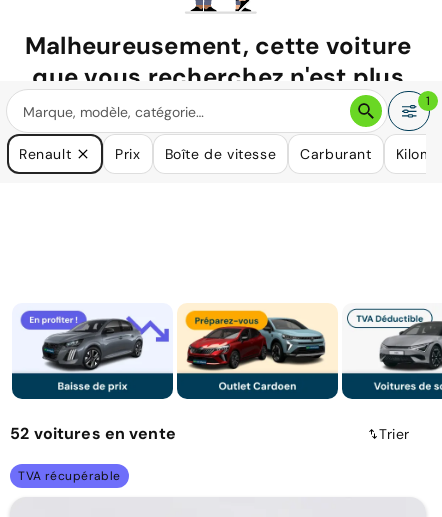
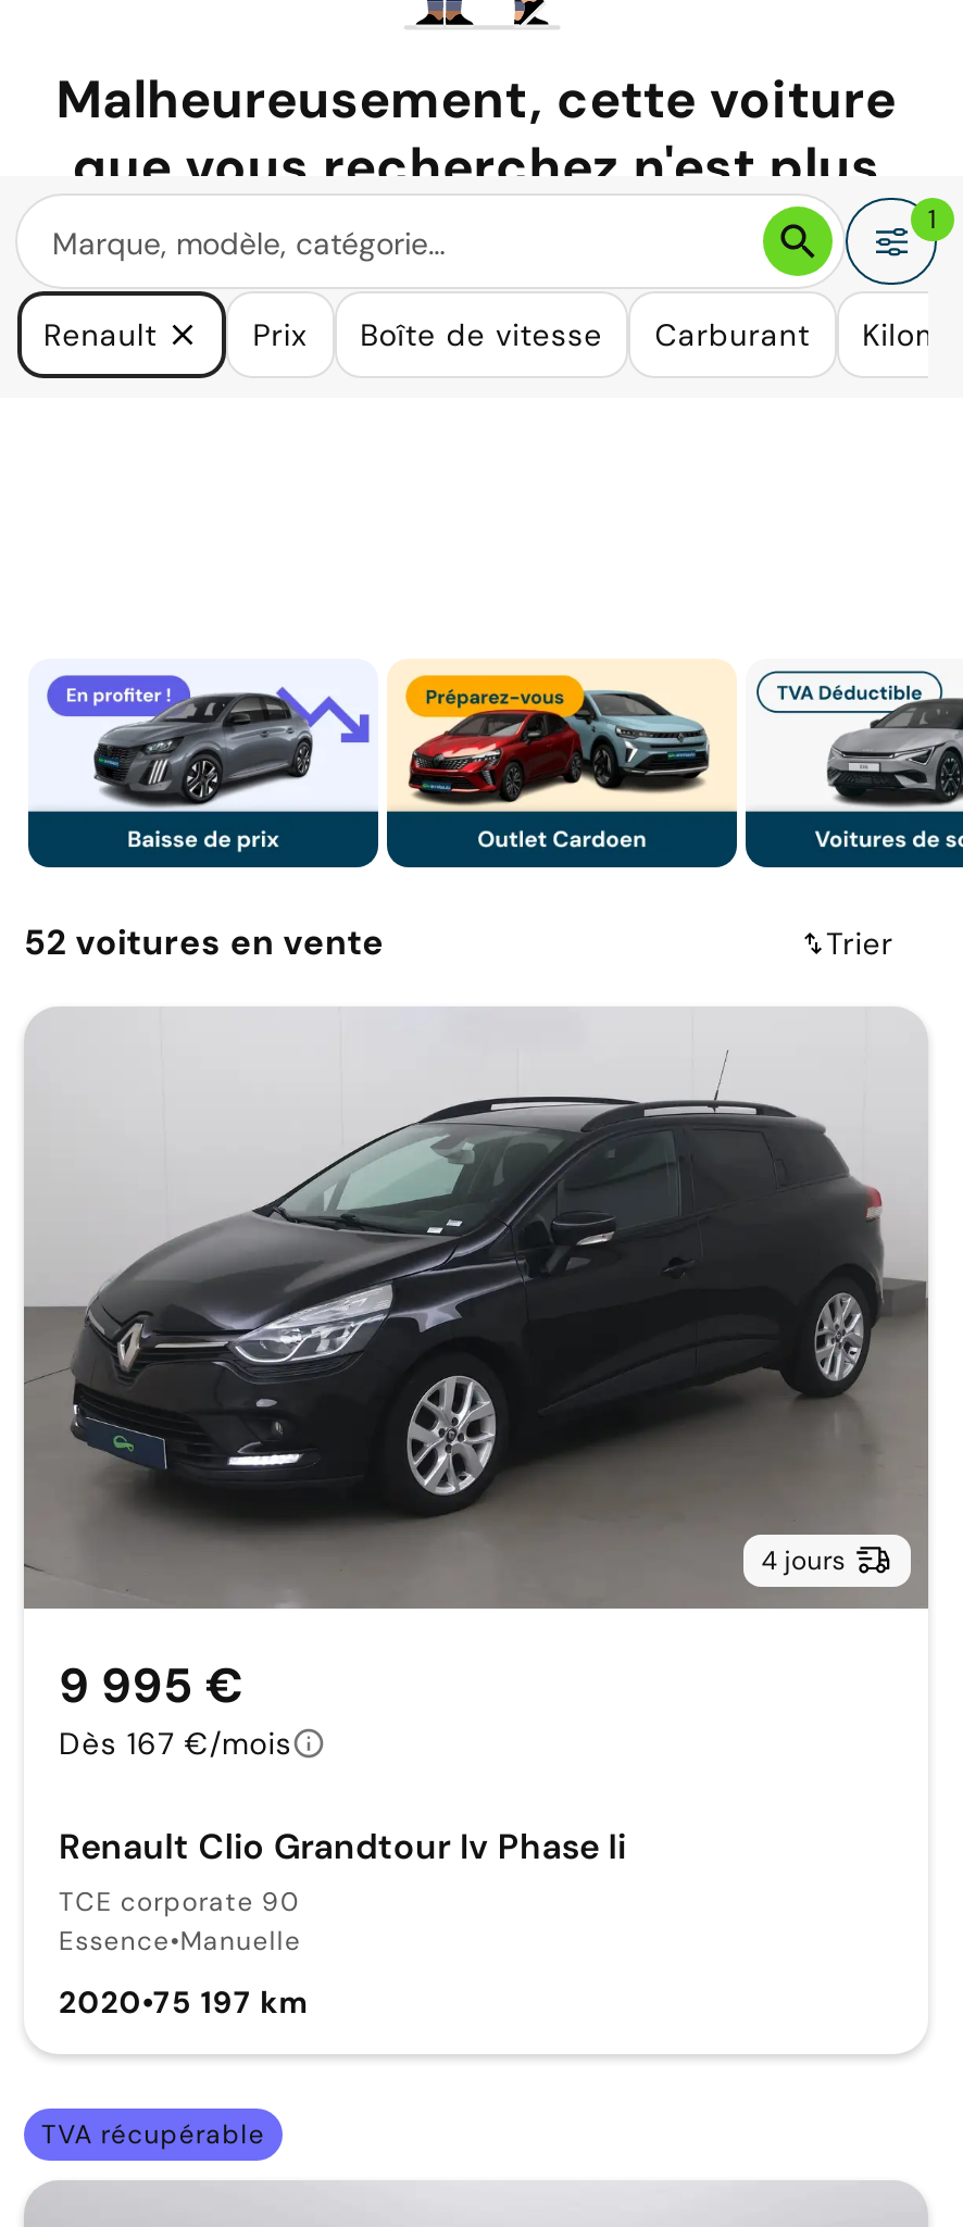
+ [image]
+ 4 jours

+ Renault Clio Grandtour Iv Phase Ii
+ TCE corporate 90
+ Essence•Manuelle
+ 2020•75 197 km

+ 9 995 €
+ Dès 167 €/mois
